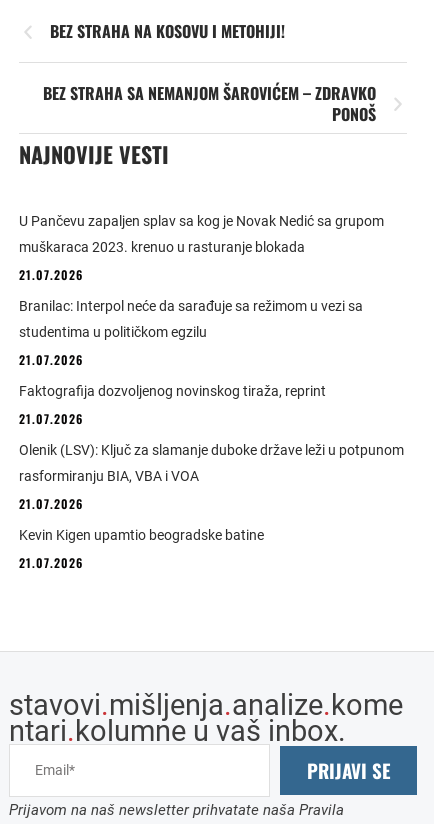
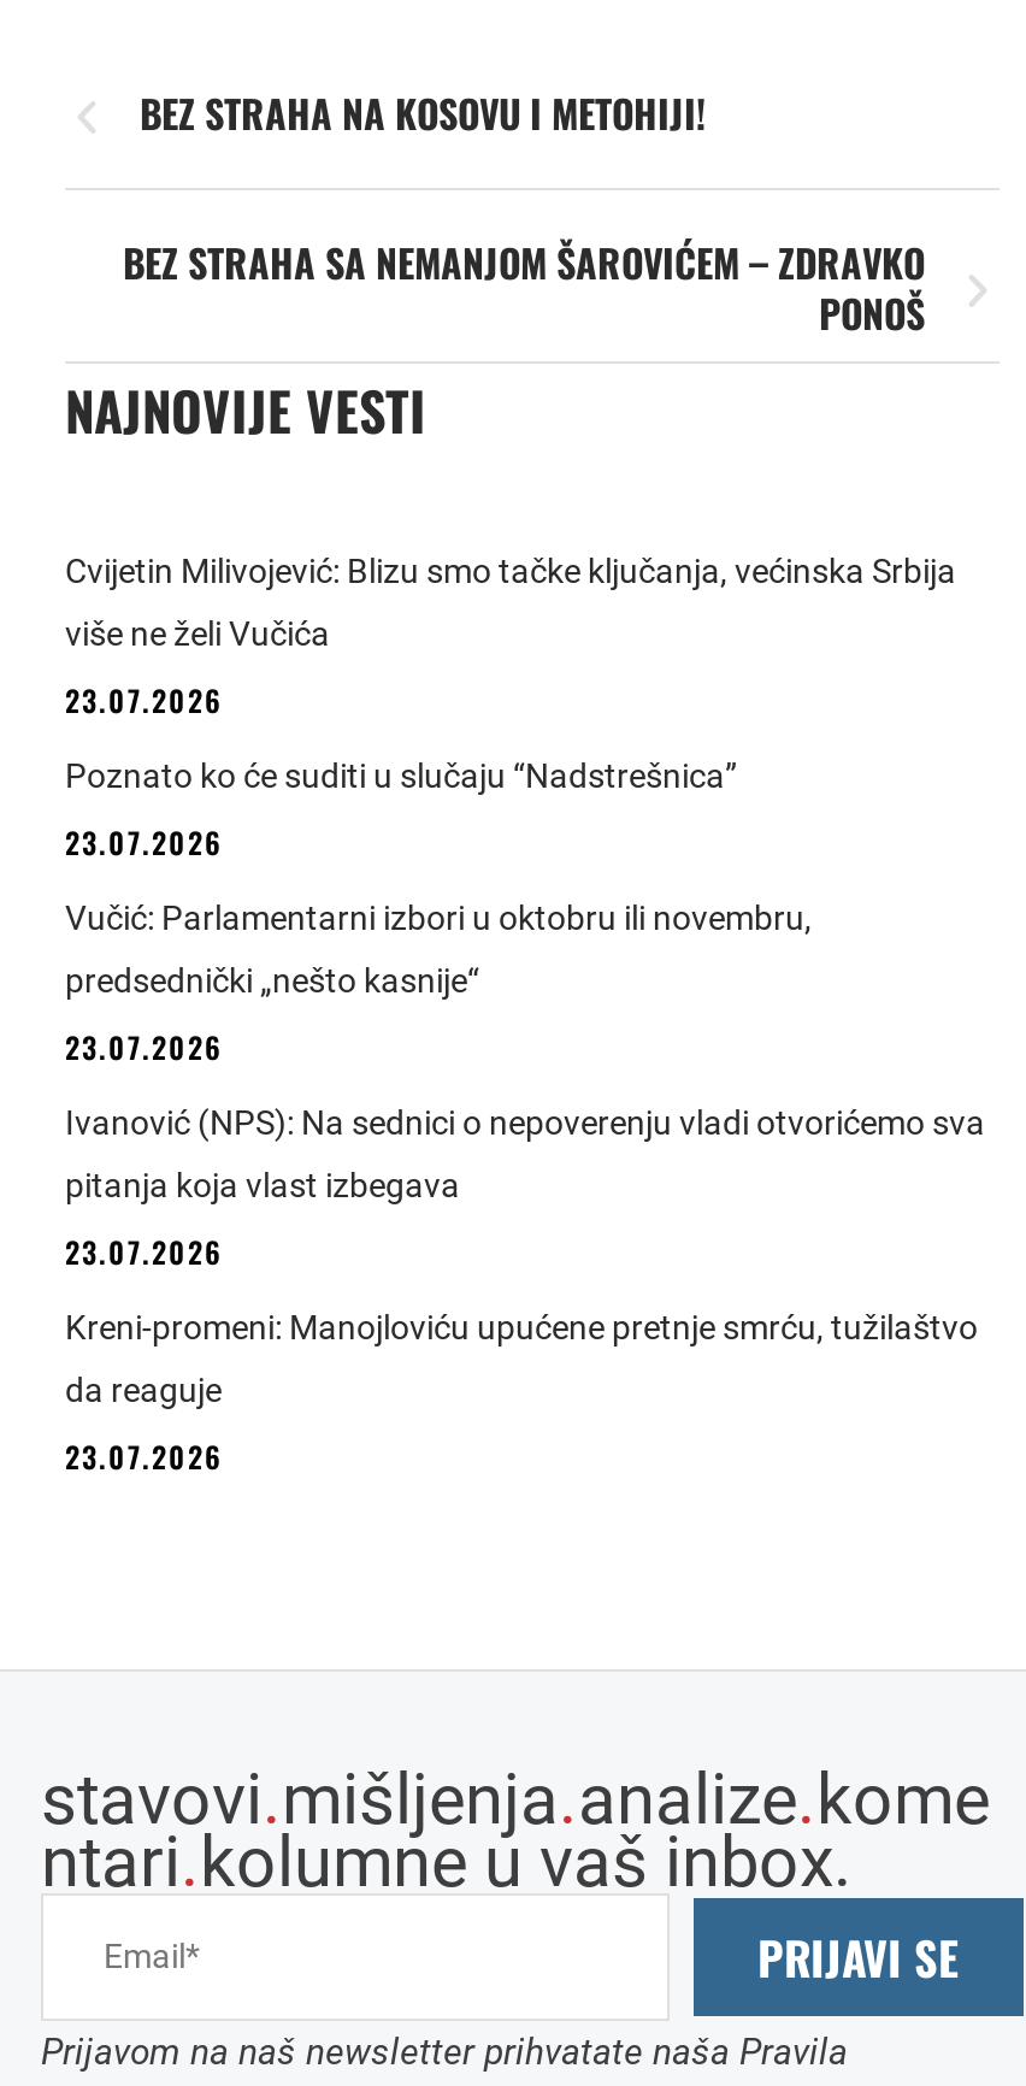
- U Pančevu zapaljen splav sa kog je Novak Nedić sa grupom
- muškaraca 2023. krenuo u rasturanje blokada
- 21.07.2026
- Branilac: Interpol neće da sarađuje sa režimom u vezi sa
- studentima u političkom egzilu
- 21.07.2026
- Faktografija dozvoljenog novinskog tiraža, reprint
- 21.07.2026
- Olenik (LSV): Ključ za slamanje duboke države leži u potpunom
- rasformiranju BIA, VBA i VOA
- 21.07.2026
- Kevin Kigen upamtio beogradske batine
- 21.07.2026
+ Cvijetin Milivojević: Blizu smo tačke ključanja, većinska Srbija
+ više ne želi Vučića
+ 23.07.2026
+ Poznato ko će suditi u slučaju “Nadstrešnica”
+ 23.07.2026
+ Vučić: Parlamentarni izbori u oktobru ili novembru,
+ predsednički „nešto kasnije“
+ 23.07.2026
+ Ivanović (NPS): Na sednici o nepoverenju vladi otvorićemo sva
+ pitanja koja vlast izbegava
+ 23.07.2026
+ Kreni-promeni: Manojloviću upućene pretnje smrću, tužilaštvo
+ da reaguje
+ 23.07.2026
